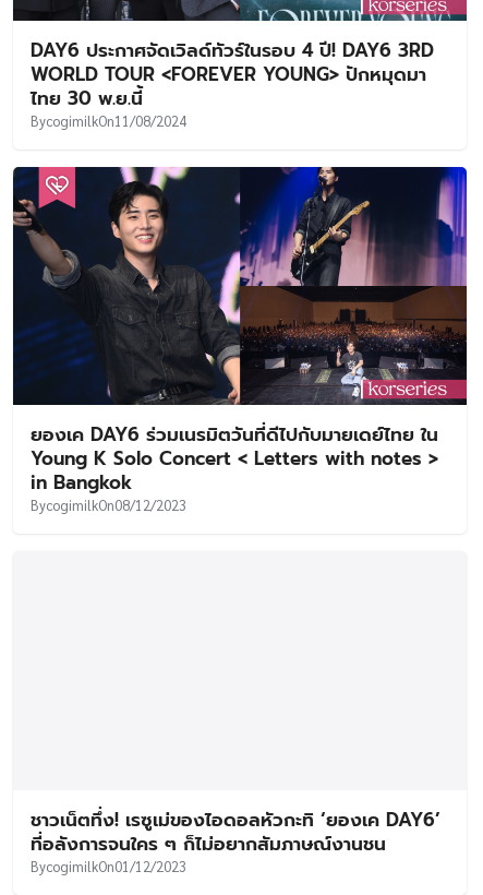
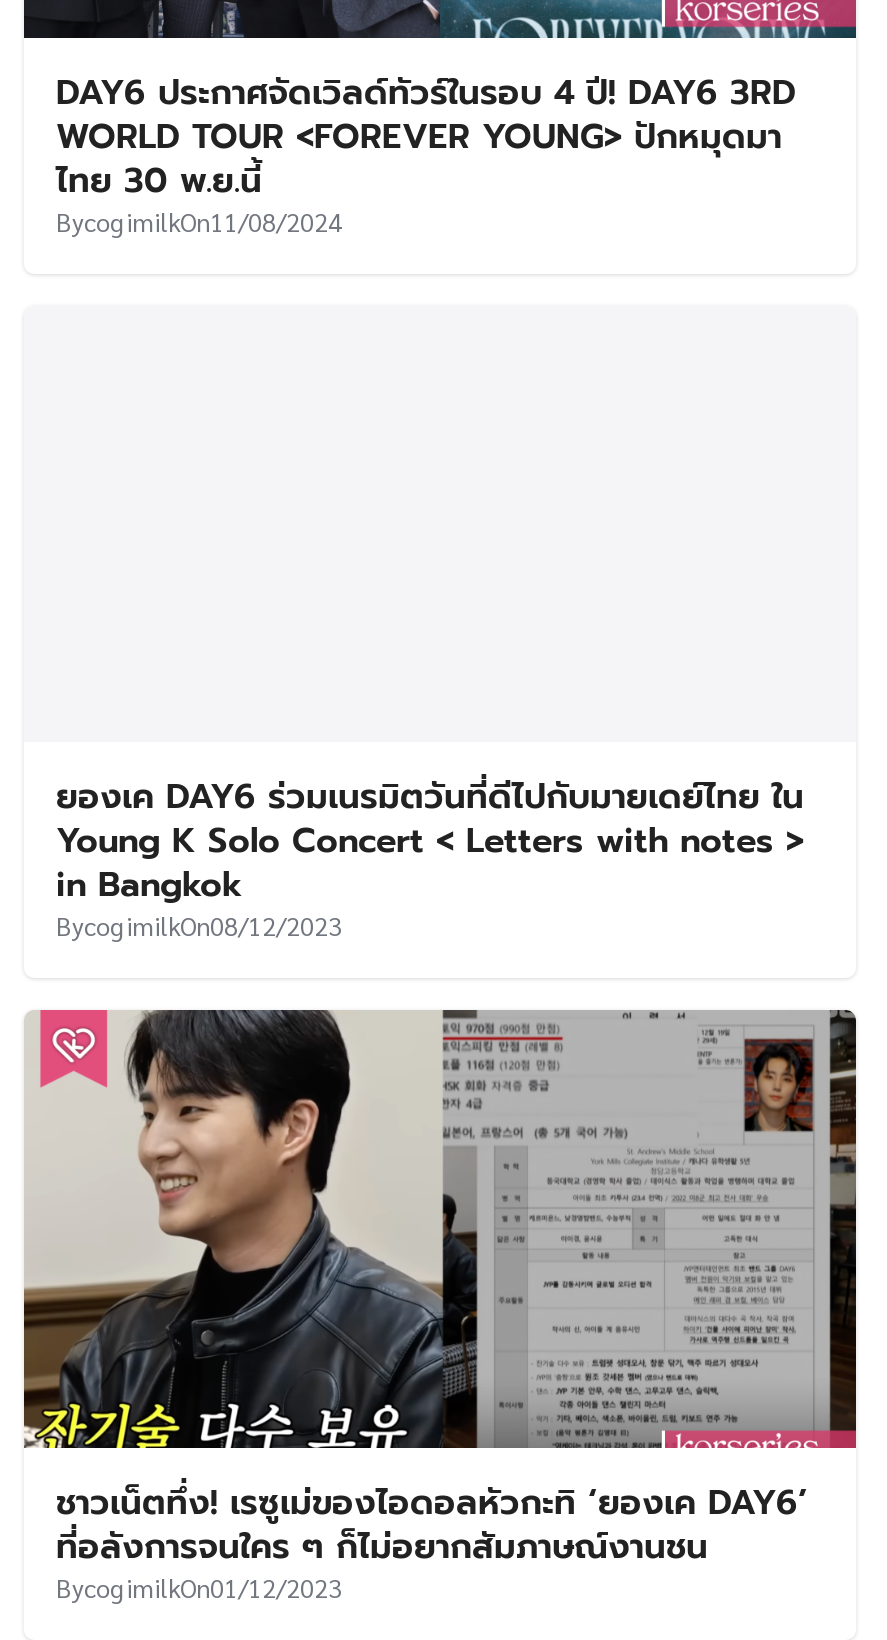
- [image]

+ [image]
